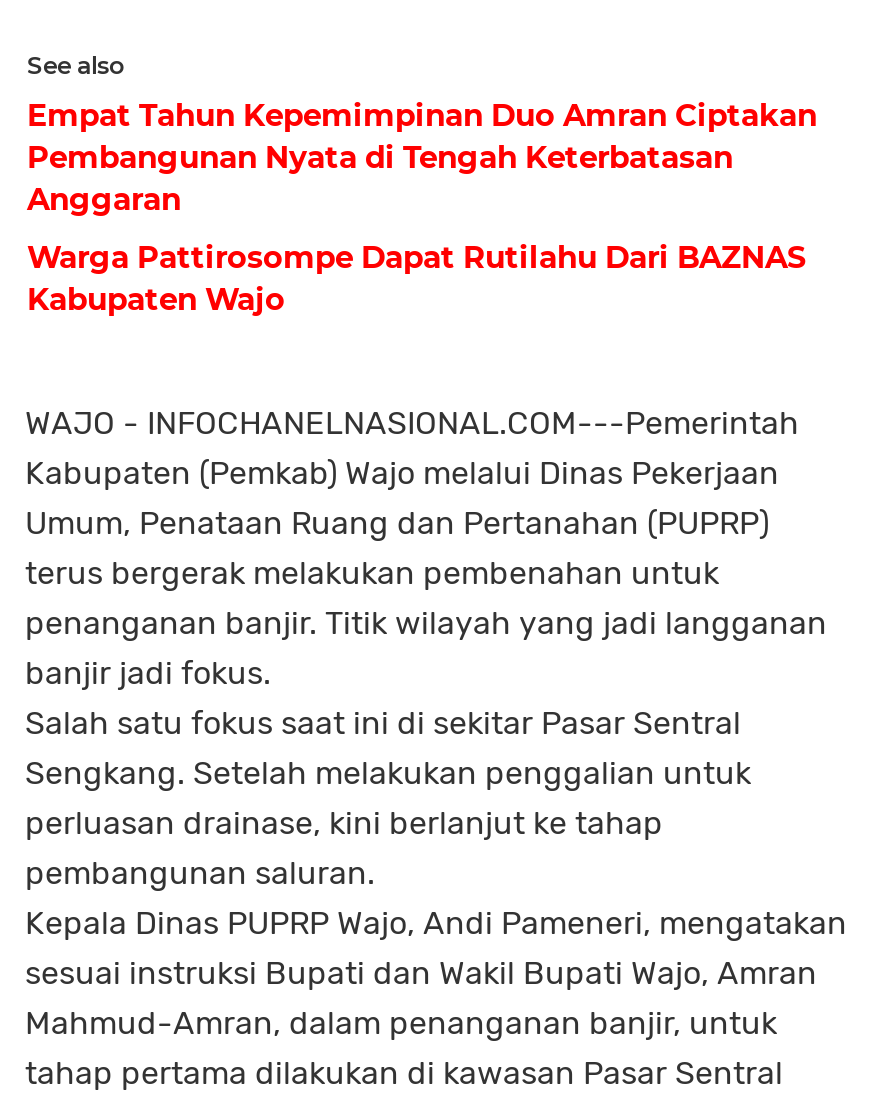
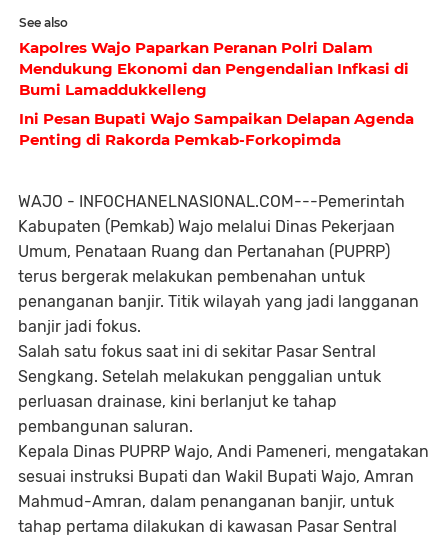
- Empat Tahun Kepemimpinan Duo Amran Ciptakan
- Pembangunan Nyata di Tengah Keterbatasan
- Anggaran
+ Kapolres Wajo Paparkan Peranan Polri Dalam
+ Mendukung Ekonomi dan Pengendalian Infkasi di
+ Bumi Lamaddukkelleng

- Warga Pattirosompe Dapat Rutilahu Dari BAZNAS
- Kabupaten Wajo
+ Ini Pesan Bupati Wajo Sampaikan Delapan Agenda
+ Penting di Rakorda Pemkab-Forkopimda
